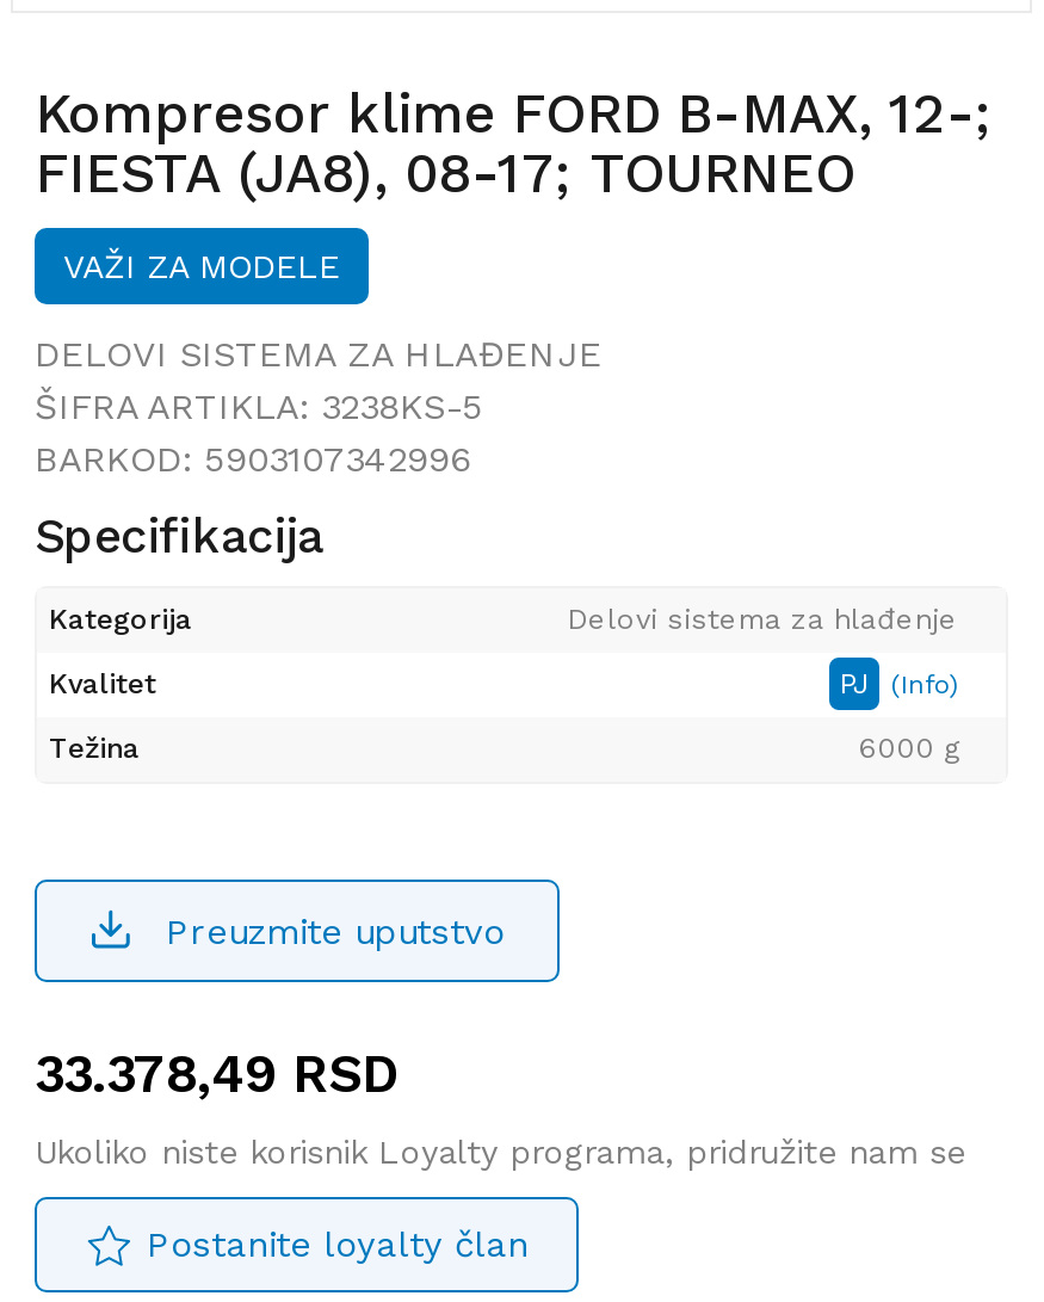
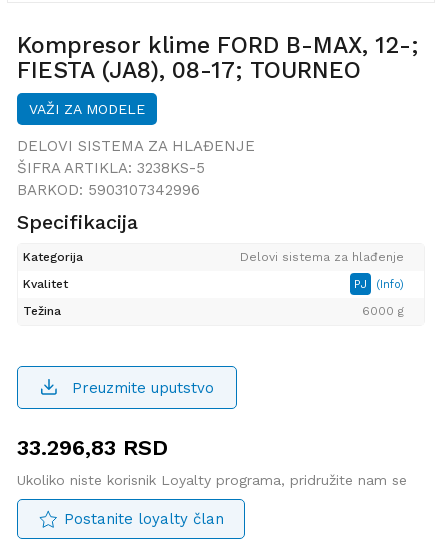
- 33.378,49 RSD
+ 33.296,83 RSD
